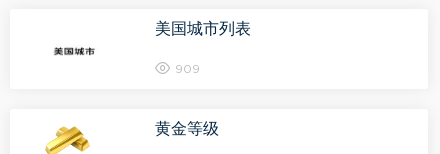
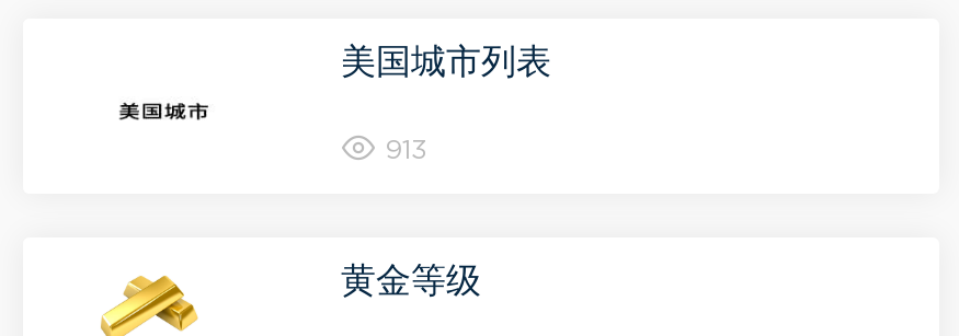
- 909
+ 913
